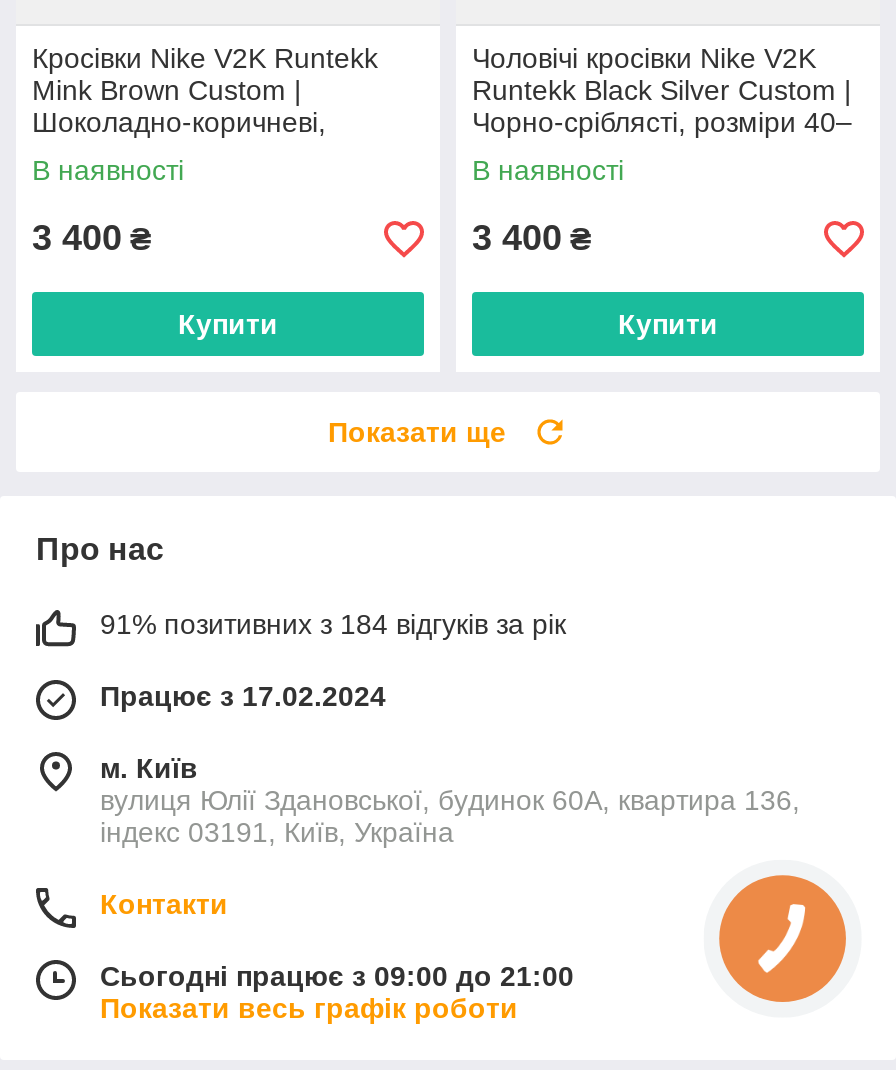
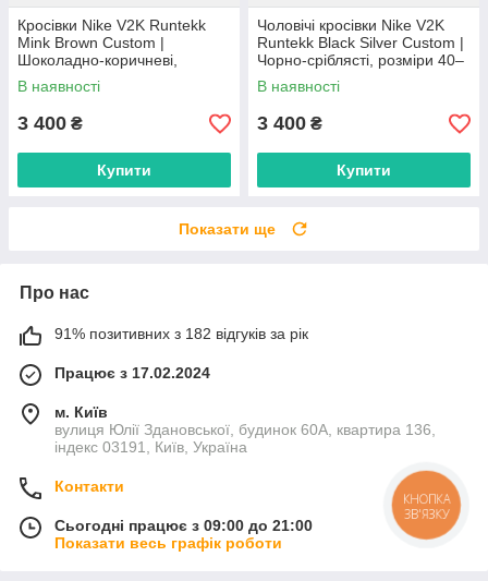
- 91% позитивних з 184 відгуків за рік
+ 91% позитивних з 182 відгуків за рік

+ КНОПКА
+ ЗВ'ЯЗКУ
